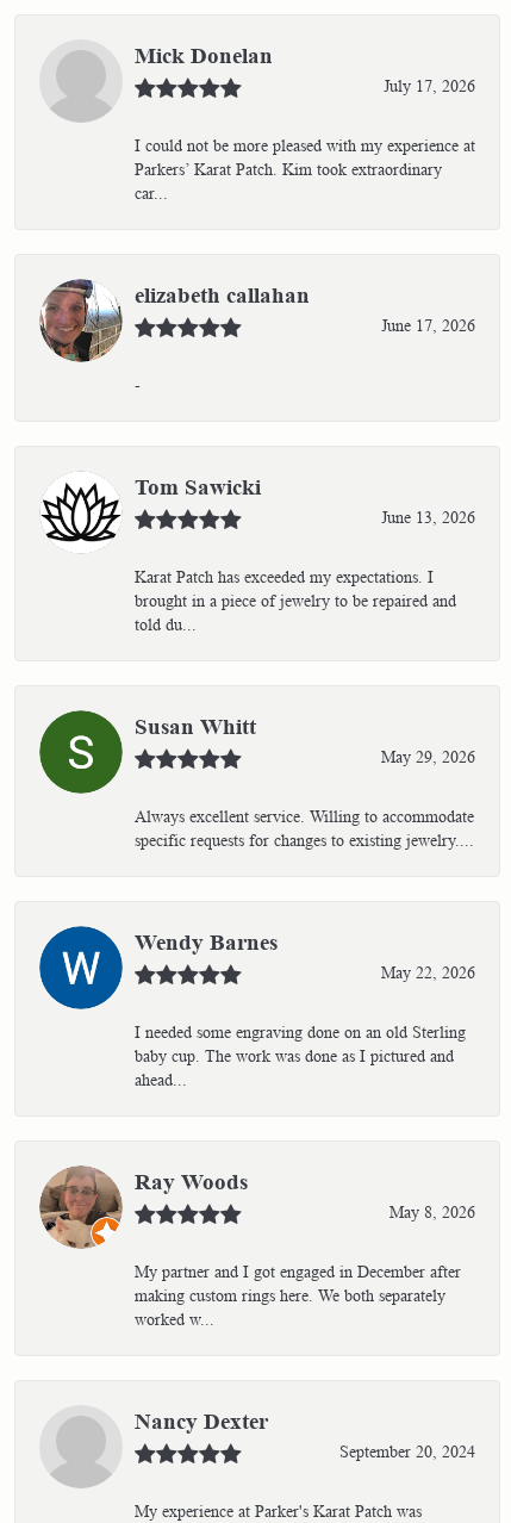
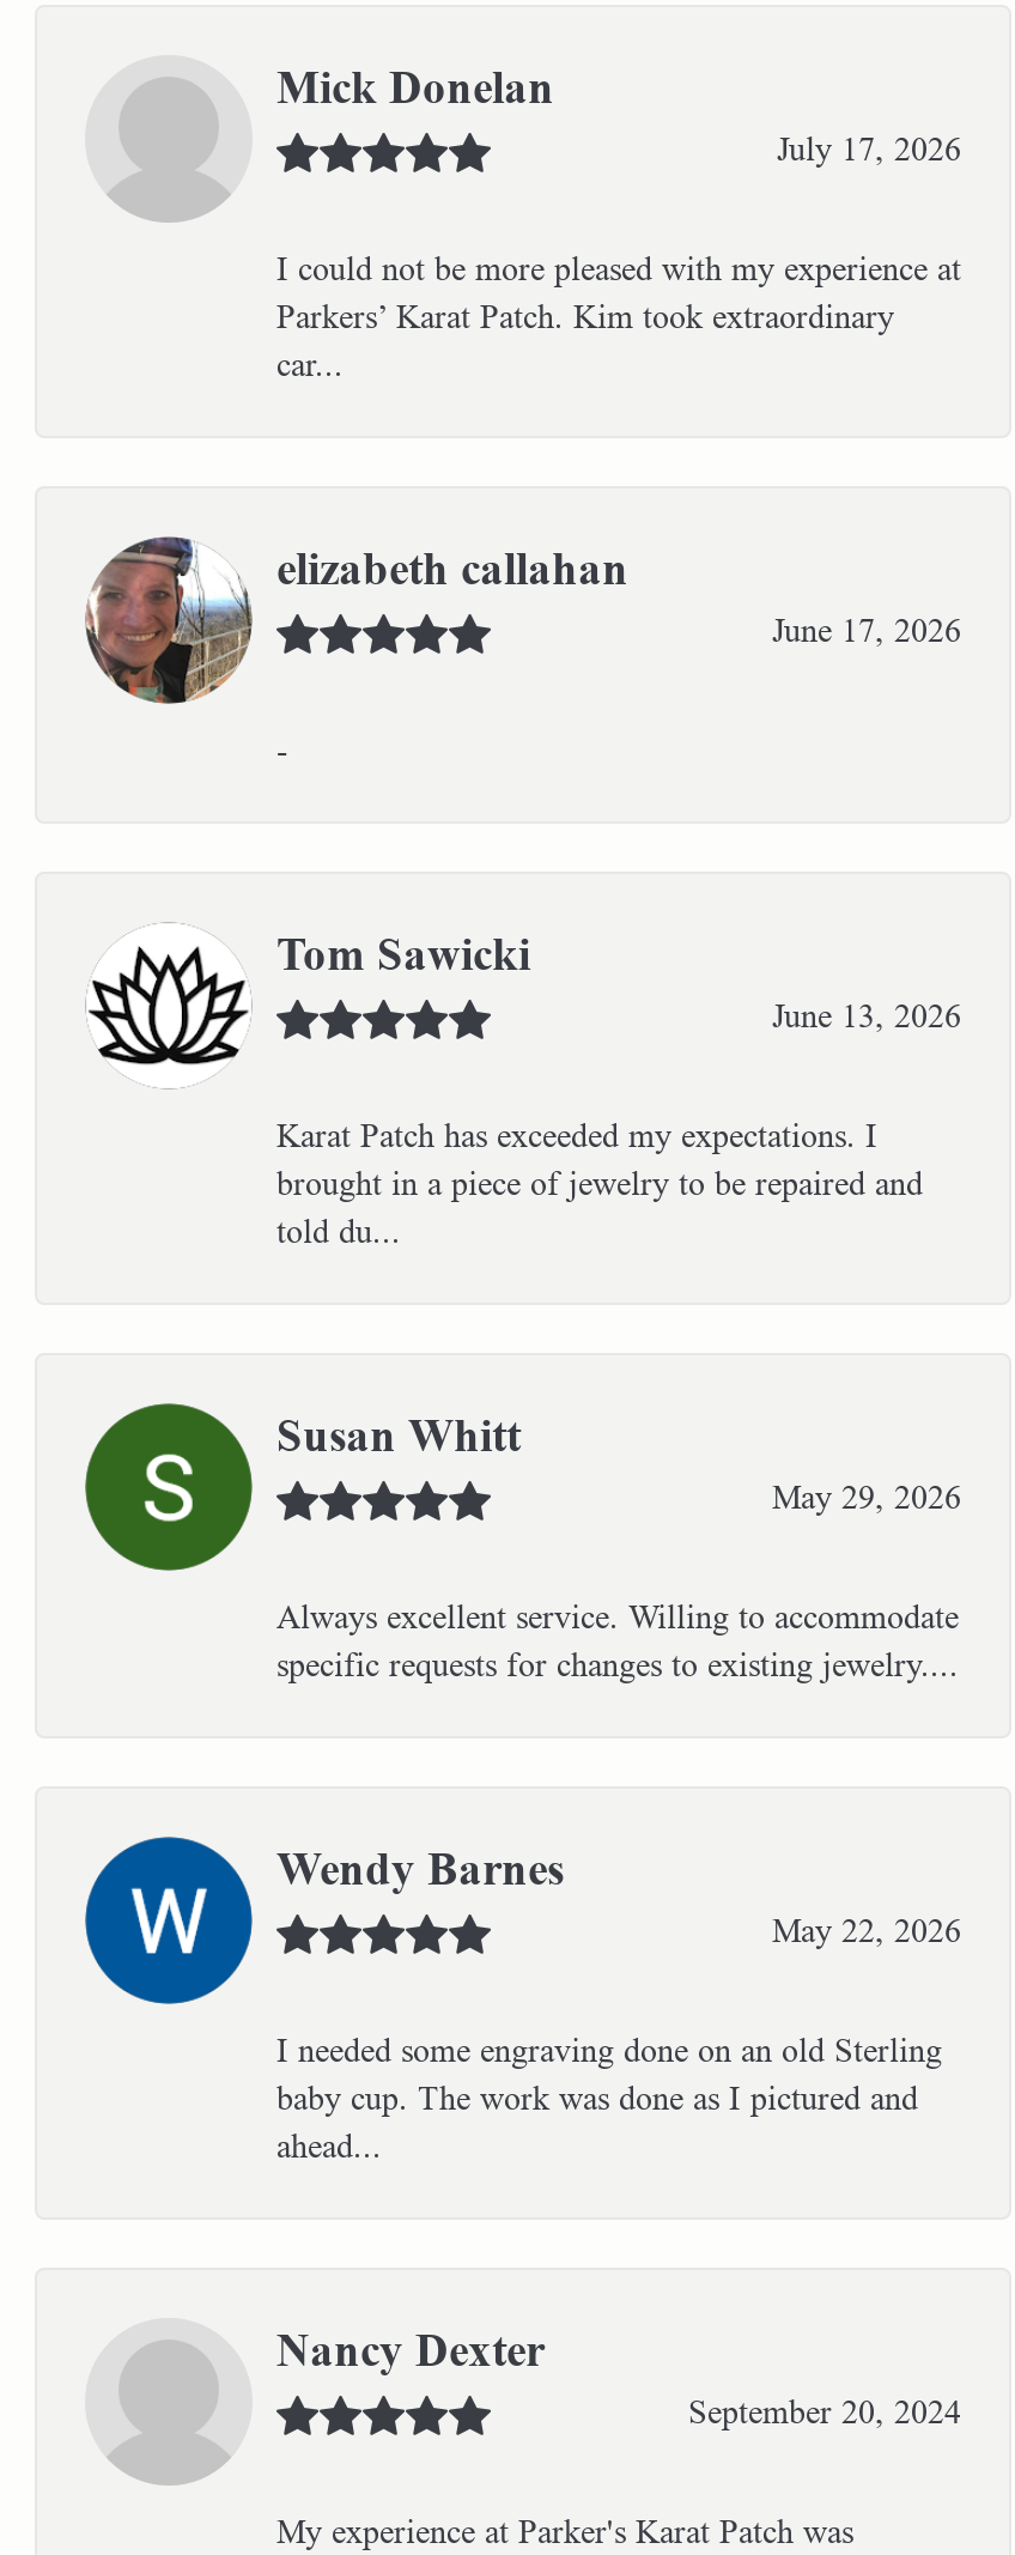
- [image]
- Ray Woods
- May 8, 2026
- My partner and I got engaged in December after
- making custom rings here. We both separately
- worked w...
